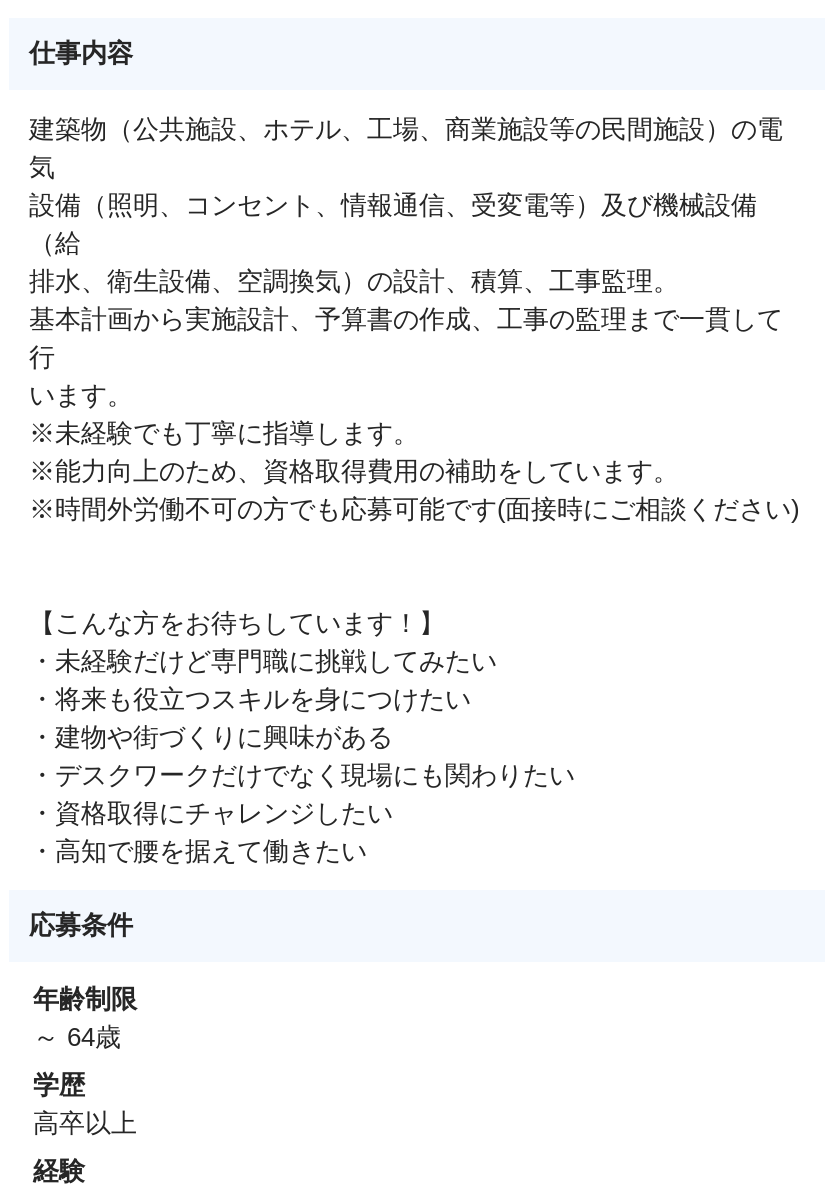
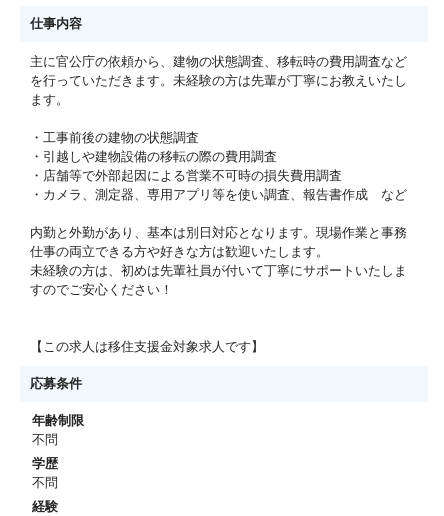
- 建築物（公共施設、ホテル、工場、商業施設等の民間施設）の電
- 気
- 設備（照明、コンセント、情報通信、受変電等）及び機械設備
- （給
- 排水、衛生設備、空調換気）の設計、積算、工事監理。
- 基本計画から実施設計、予算書の作成、工事の監理まで一貫して
- 行
- います。
- ※未経験でも丁寧に指導します。
- ※能力向上のため、資格取得費用の補助をしています。
- ※時間外労働不可の方でも応募可能です(面接時にご相談ください)
+ 主に官公庁の依頼から、建物の状態調査、移転時の費用調査など
+ を行っていただきます。未経験の方は先輩が丁寧にお教えいたし
+ ます。
+ ・工事前後の建物の状態調査
+ ・引越しや建物設備の移転の際の費用調査
+ ・店舗等で外部起因による営業不可時の損失費用調査
+ ・カメラ、測定器、専用アプリ等を使い調査、報告書作成 など
+ 内勤と外勤があり、基本は別日対応となります。現場作業と事務
+ 仕事の両立できる方や好きな方は歓迎いたします。
+ 未経験の方は、初めは先輩社員が付いて丁寧にサポートいたしま
+ すのでご安心ください！

- 【こんな方をお待ちしています！】
- ・未経験だけど専門職に挑戦してみたい
- ・将来も役立つスキルを身につけたい
- ・建物や街づくりに興味がある
- ・デスクワークだけでなく現場にも関わりたい
- ・資格取得にチャレンジしたい
- ・高知で腰を据えて働きたい
+ 【この求人は移住支援金対象求人です】

- ～ 64歳
+ 不問

- 高卒以上
+ 不問
